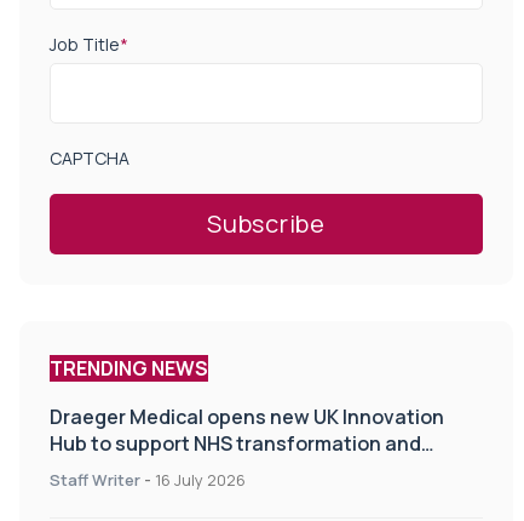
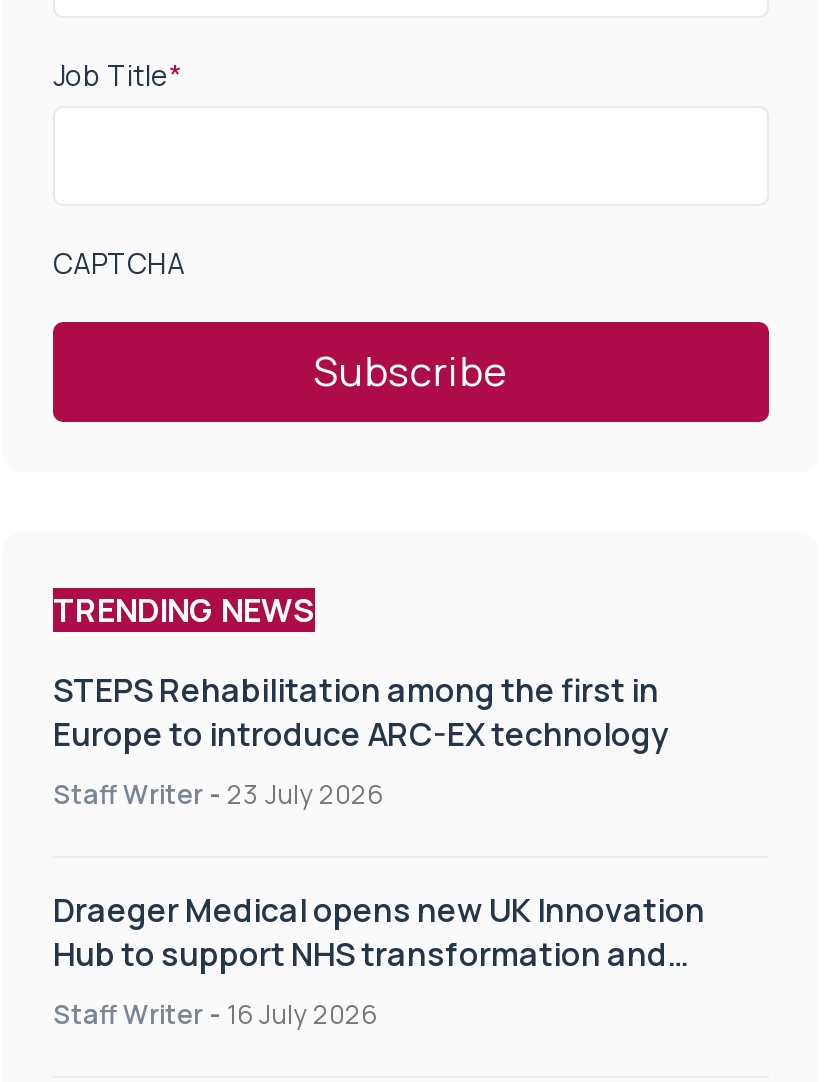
+ STEPS Rehabilitation among the first in
+ Europe to introduce ARC-EX technology
+ Staff Writer - 23 July 2026
